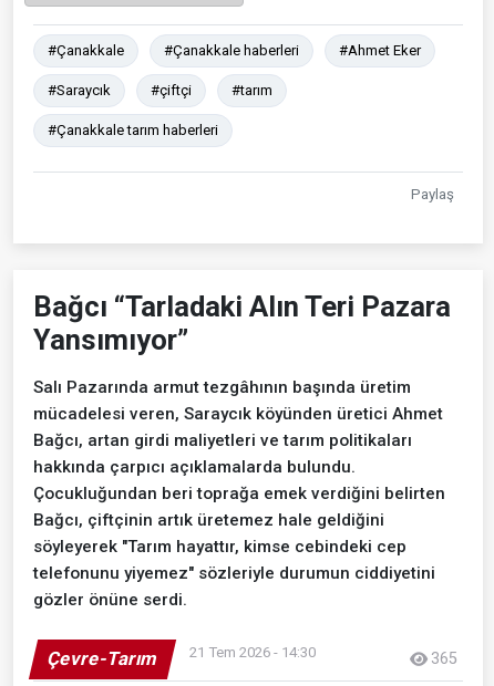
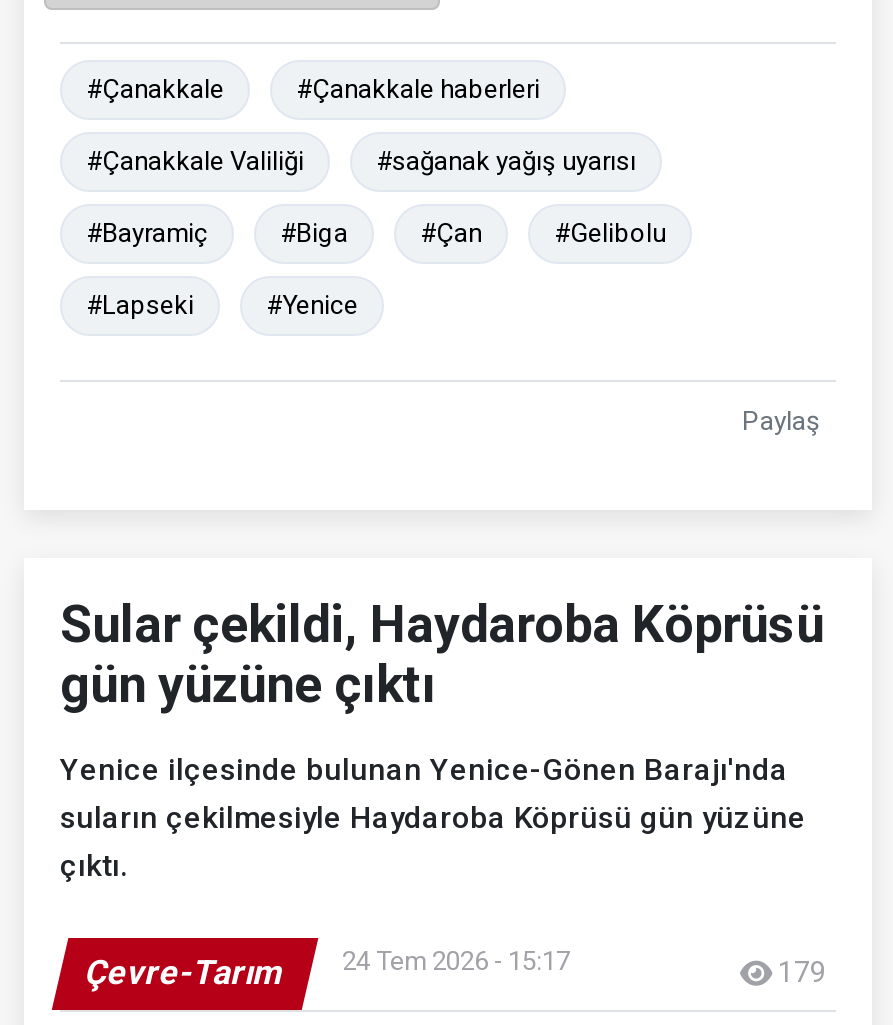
- #Ahmet Eker
+ #Çanakkale Valiliği
+ #sağanak yağış uyarısı

- #Saraycık
- #çiftçi
- #tarım
+ #Bayramiç
+ #Biga
+ #Çan
+ #Gelibolu

- #Çanakkale tarım haberleri
+ #Lapseki
+ #Yenice

moved down: Paylaş

- Bağcı “Tarladaki Alın Teri Pazara
- Yansımıyor”
+ Sular çekildi, Haydaroba Köprüsü
+ gün yüzüne çıktı

- Salı Pazarında armut tezgâhının başında üretim
- mücadelesi veren, Saraycık köyünden üretici Ahmet
- Bağcı, artan girdi maliyetleri ve tarım politikaları
- hakkında çarpıcı açıklamalarda bulundu.
- Çocukluğundan beri toprağa emek verdiğini belirten
- Bağcı, çiftçinin artık üretemez hale geldiğini
- söyleyerek "Tarım hayattır, kimse cebindeki cep
- telefonunu yiyemez" sözleriyle durumun ciddiyetini
- gözler önüne serdi.
+ Yenice ilçesinde bulunan Yenice-Gönen Barajı'nda
+ suların çekilmesiyle Haydaroba Köprüsü gün yüzüne
+ çıktı.

- 21 Tem 2026 - 14:30
- 365
+ 24 Tem 2026 - 15:17
+ 179
